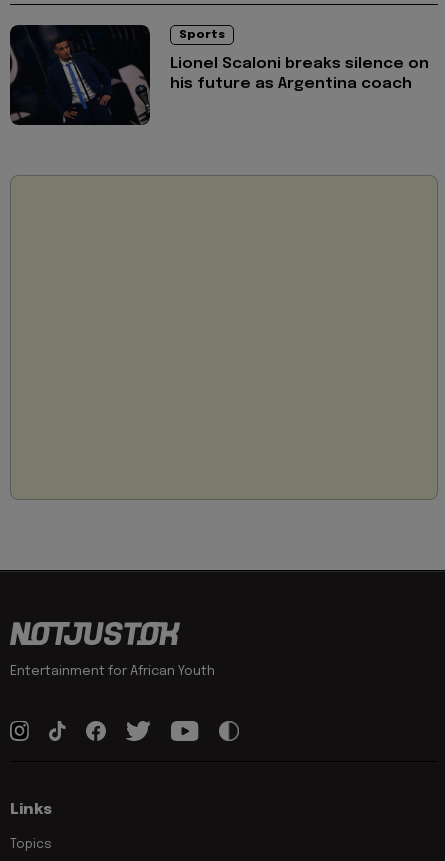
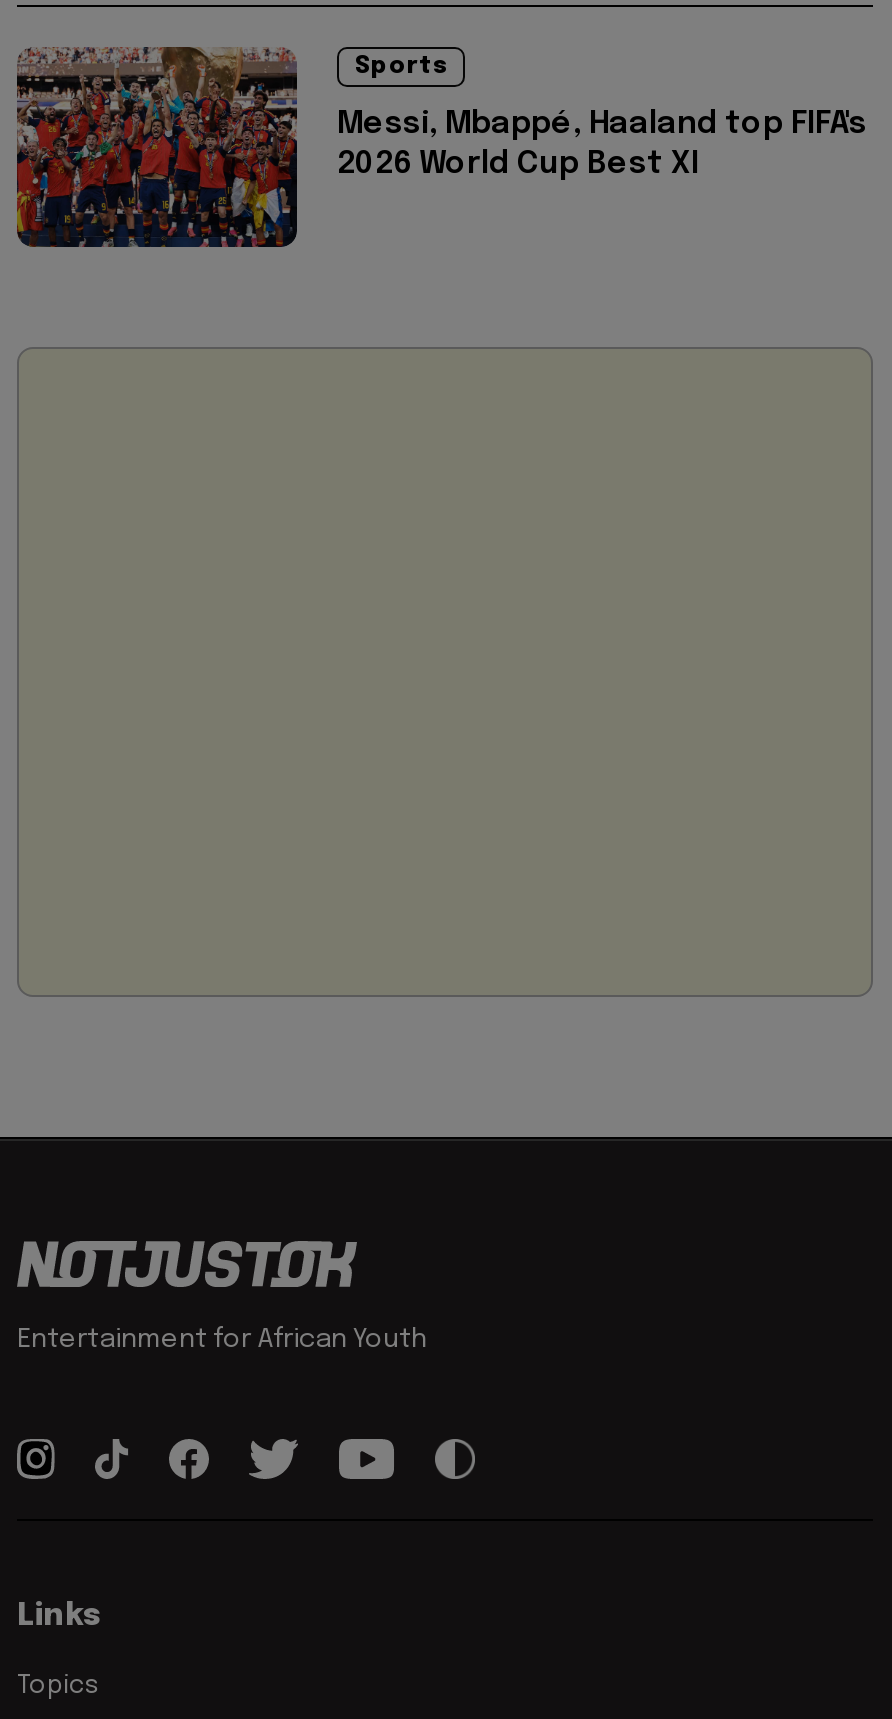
- [image]
- Lionel Scaloni breaks silence on
- his future as Argentina coach
+ [image]
+ Messi, Mbappé, Haaland top FIFA's
+ 2026 World Cup Best XI
